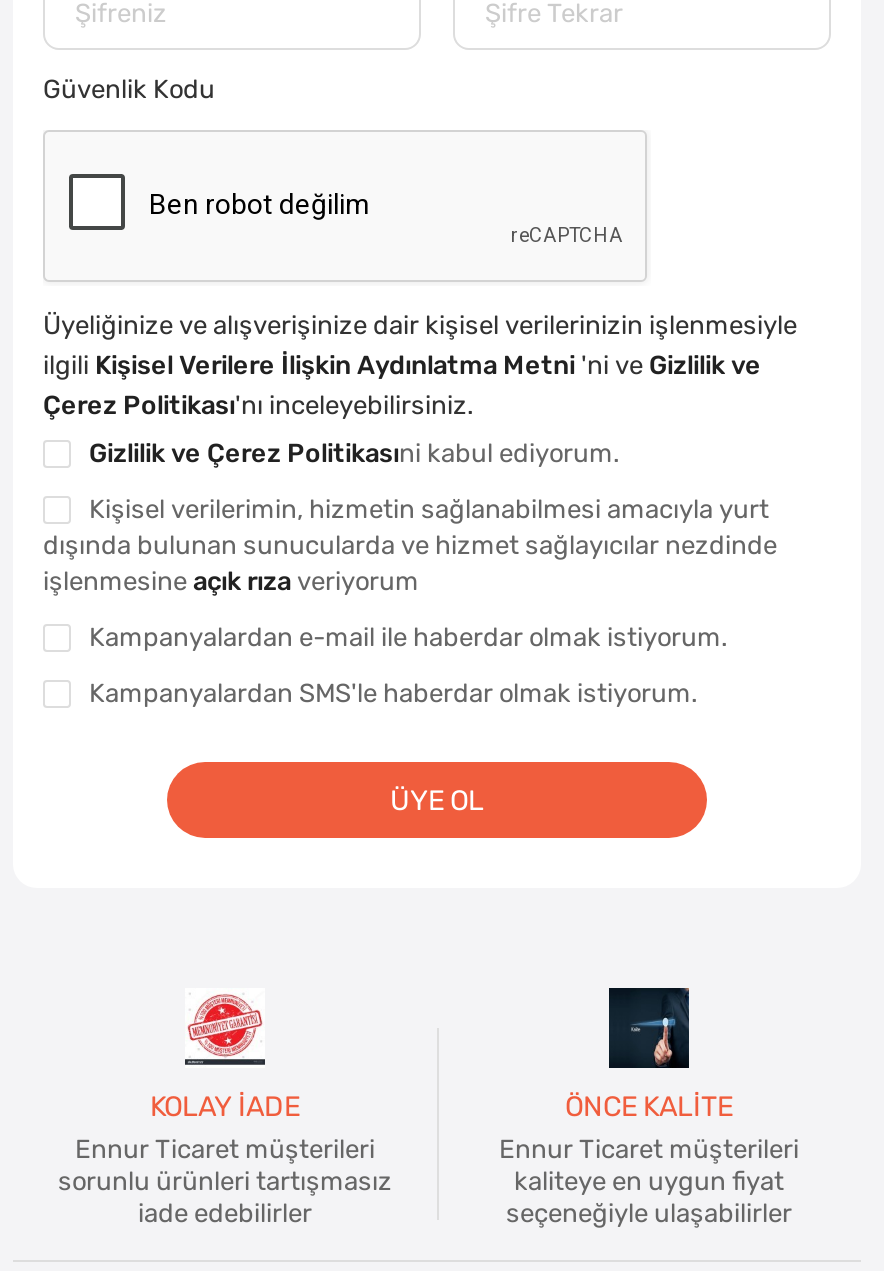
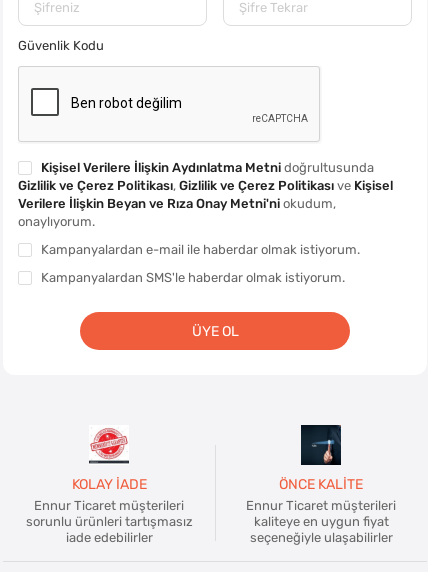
- Üyeliğinize ve alışverişinize dair kişisel verilerinizin işlenmesiyle
- ilgili Kişisel Verilere İlişkin Aydınlatma Metni 'ni ve Gizlilik ve
- Çerez Politikası'nı inceleyebilirsiniz.
- Gizlilik ve Çerez Politikasıni kabul ediyorum.
- Kişisel verilerimin, hizmetin sağlanabilmesi amacıyla yurt
- dışında bulunan sunucularda ve hizmet sağlayıcılar nezdinde
- işlenmesine açık rıza veriyorum
+ Kişisel Verilere İlişkin Aydınlatma Metni doğrultusunda
+ Gizlilik ve Çerez Politikası, Gizlilik ve Çerez Politikası ve Kişisel
+ Verilere İlişkin Beyan ve Rıza Onay Metni'ni okudum,
+ onaylıyorum.
